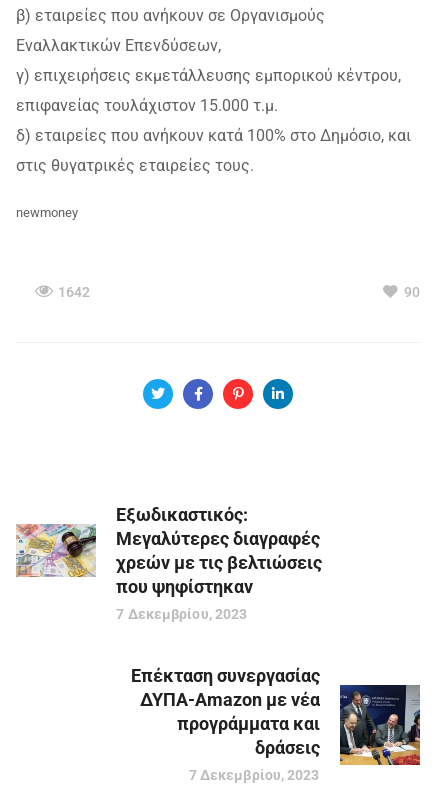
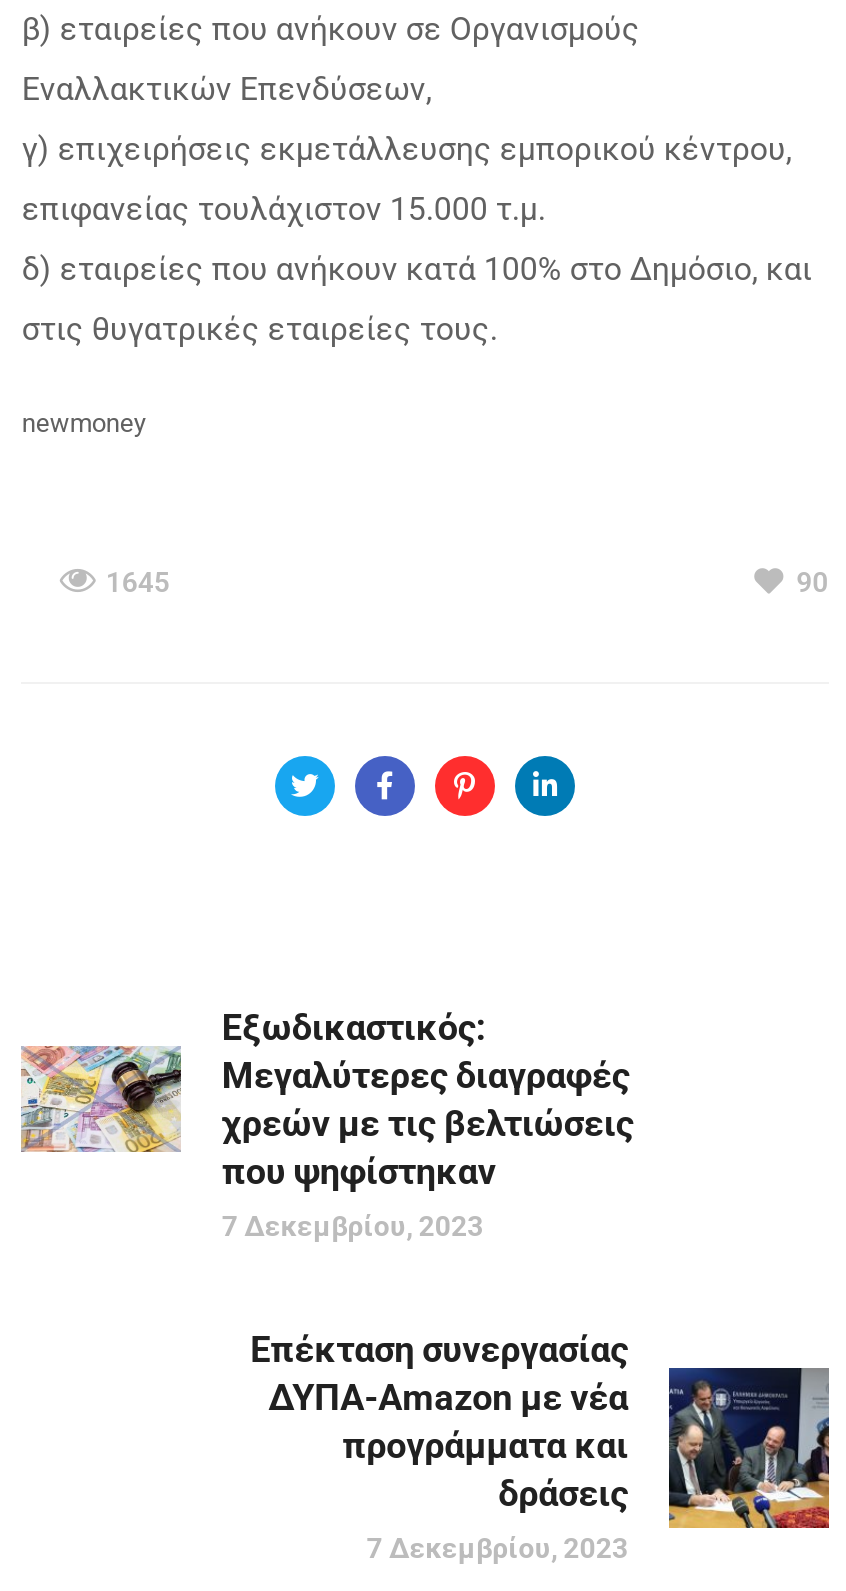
- 1642
+ 1645
